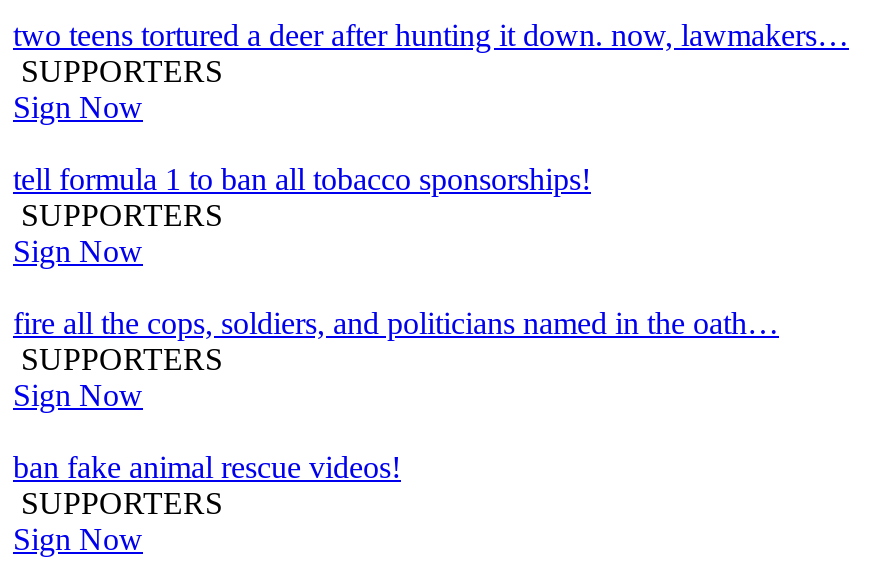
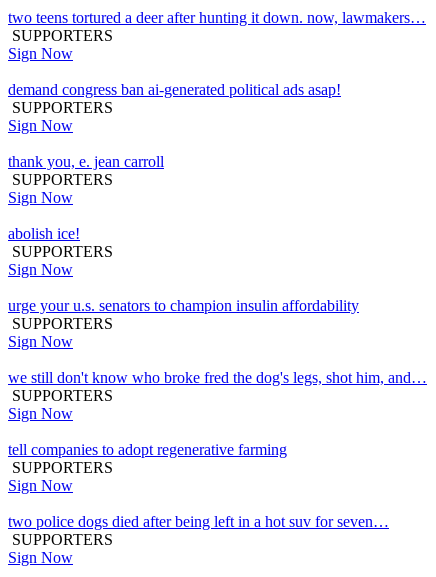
- tell formula 1 to ban all tobacco sponsorships!
+ demand congress ban ai-generated political ads asap!

- fire all the cops, soldiers, and politicians named in the oath…
+ thank you, e. jean carroll

- ban fake animal rescue videos!
+ abolish ice!
+ SUPPORTERS
+ Sign Now
+ urge your u.s. senators to champion insulin affordability
+ SUPPORTERS
+ Sign Now
+ we still don't know who broke fred the dog's legs, shot him, and…
+ SUPPORTERS
+ Sign Now
+ tell companies to adopt regenerative farming
+ SUPPORTERS
+ Sign Now
+ two police dogs died after being left in a hot suv for seven…
